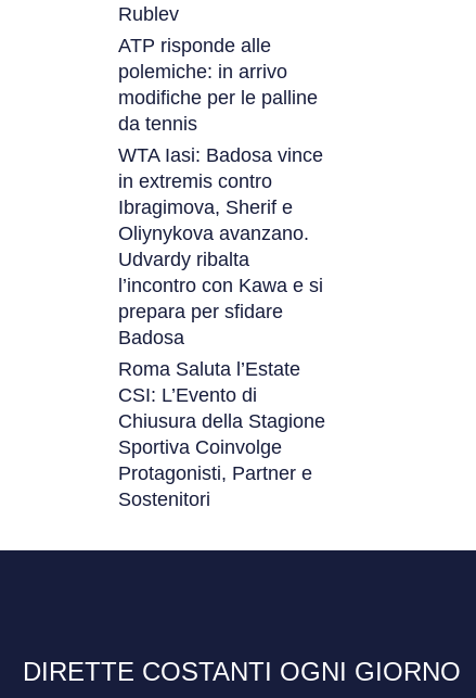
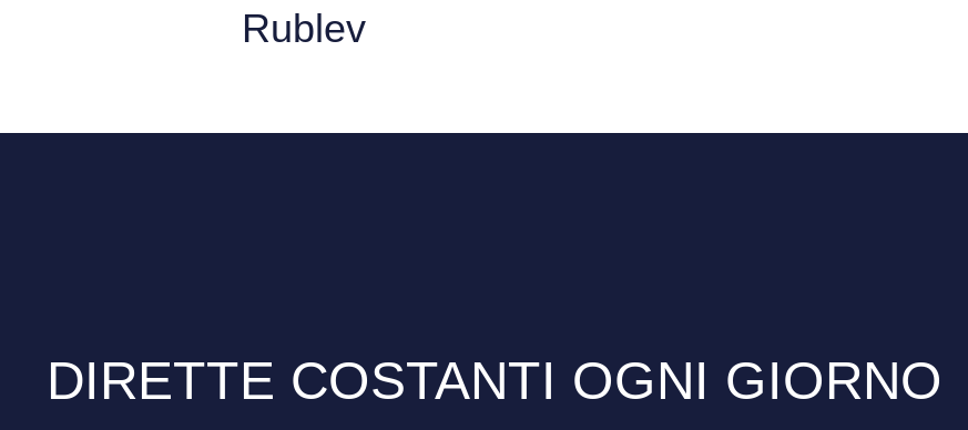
- ATP risponde alle
- polemiche: in arrivo
- modifiche per le palline
- da tennis
- WTA Iasi: Badosa vince
- in extremis contro
- Ibragimova, Sherif e
- Oliynykova avanzano.
- Udvardy ribalta
- l’incontro con Kawa e si
- prepara per sfidare
- Badosa
- Roma Saluta l’Estate
- CSI: L’Evento di
- Chiusura della Stagione
- Sportiva Coinvolge
- Protagonisti, Partner e
- Sostenitori
